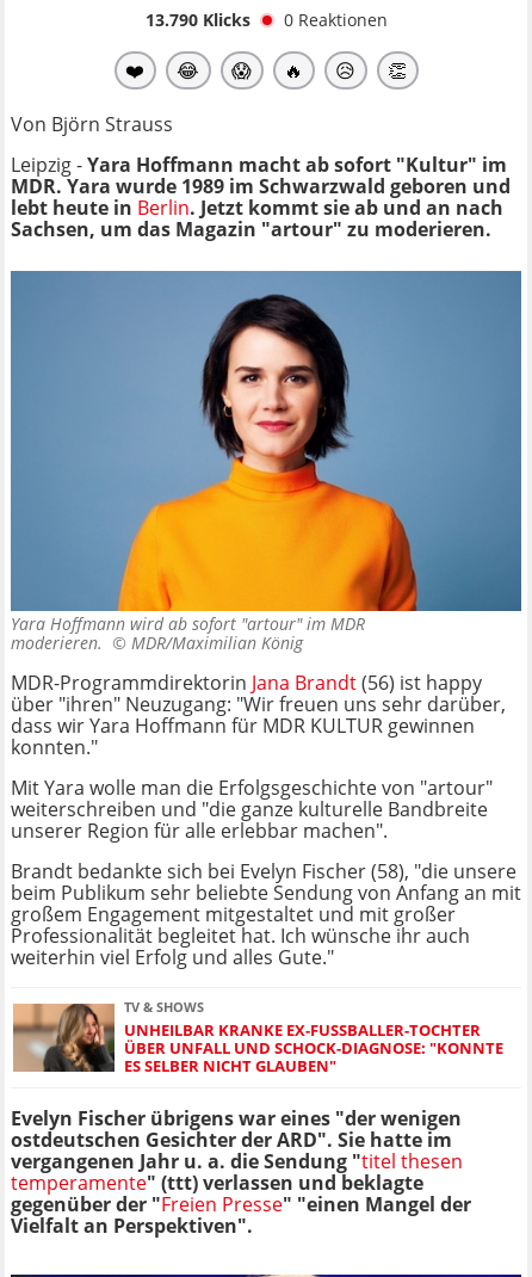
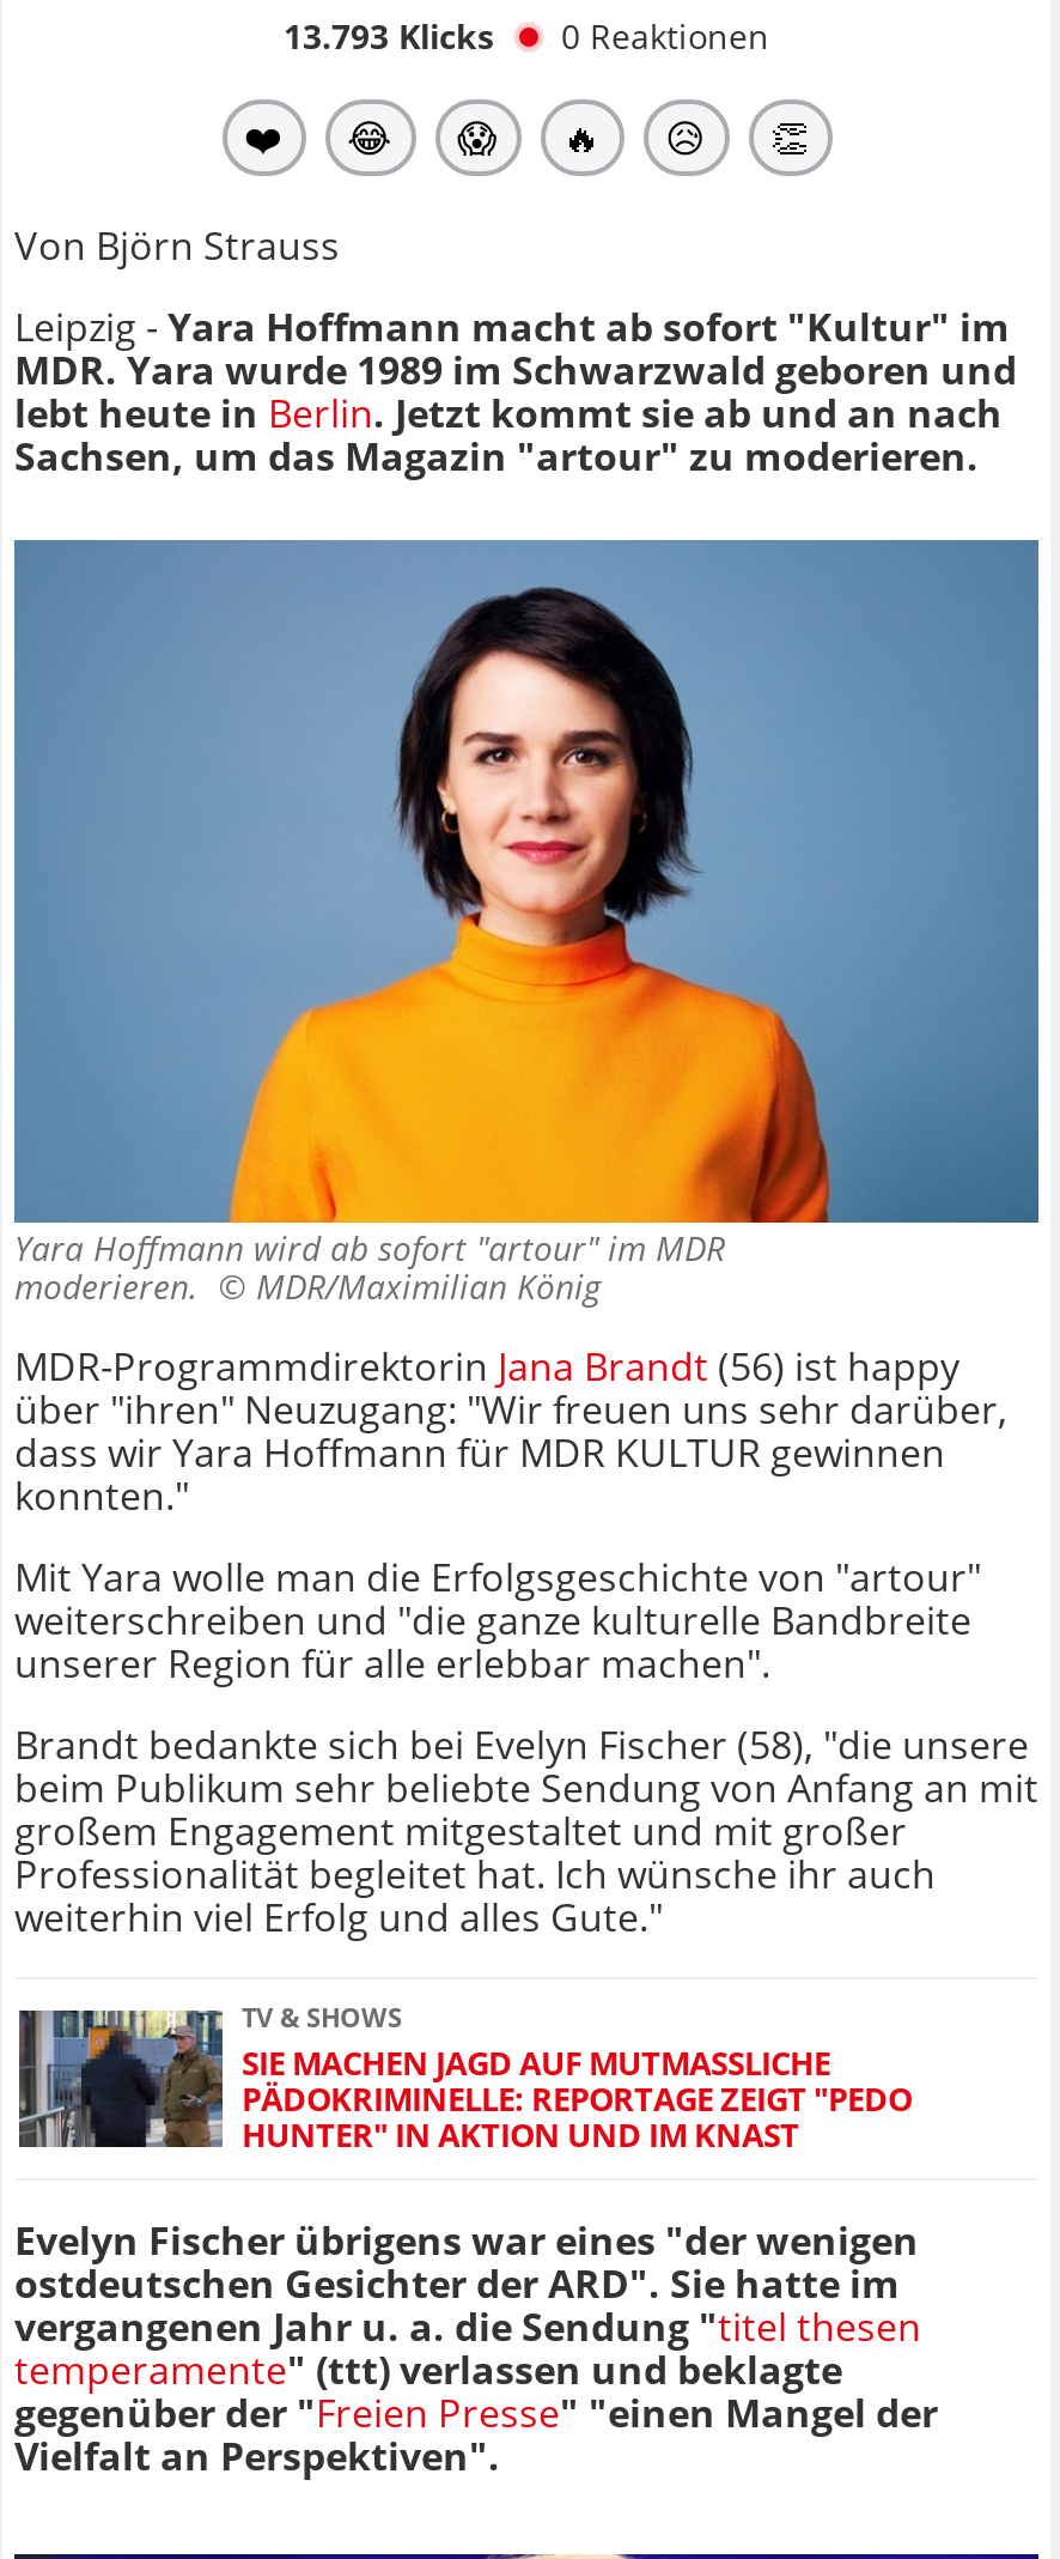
- 13.790 Klicks 0 Reaktionen
+ 13.793 Klicks 0 Reaktionen

- [image]
- UNHEILBAR KRANKE EX-FUSSBALLER-TOCHTER Ü
- BER UNFALL UND SCHOCK-DIAGNOSE: "KONNTE E
- S SELBER NICHT GLAUBEN"
+ [image]
+ SIE MACHEN JAGD AUF MUTMASSLICHE P
+ ÄDOKRIMINELLE: REPORTAGE ZEIGT "PEDO H
+ UNTER" IN AKTION UND IM KNAST
